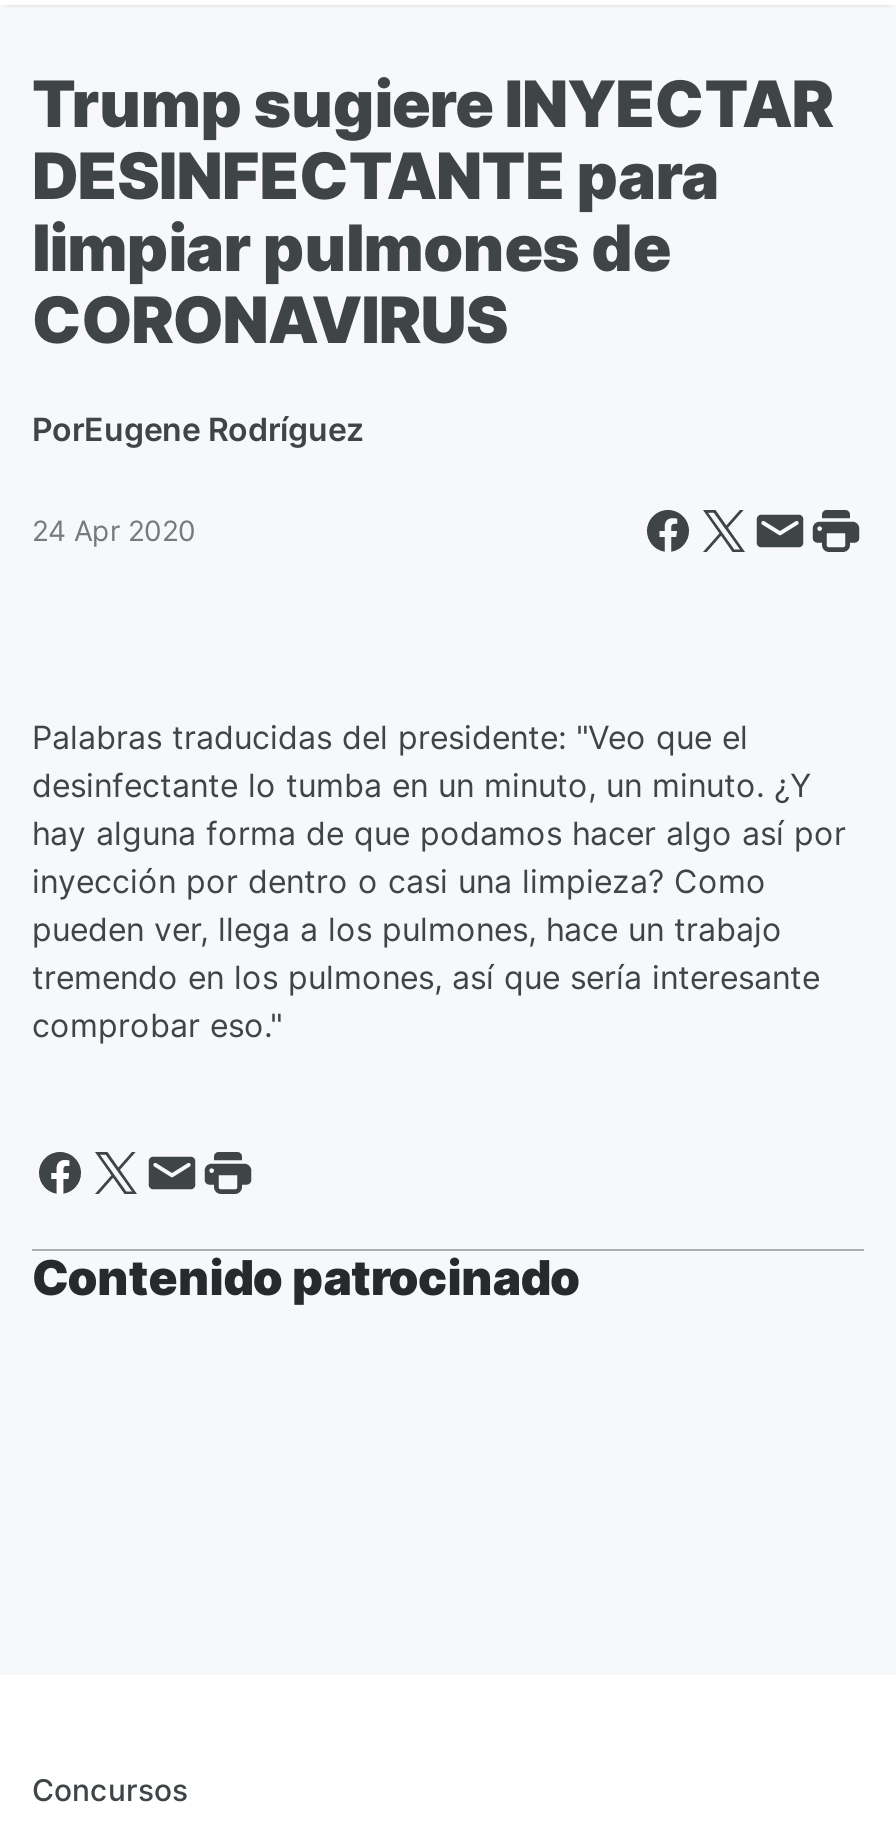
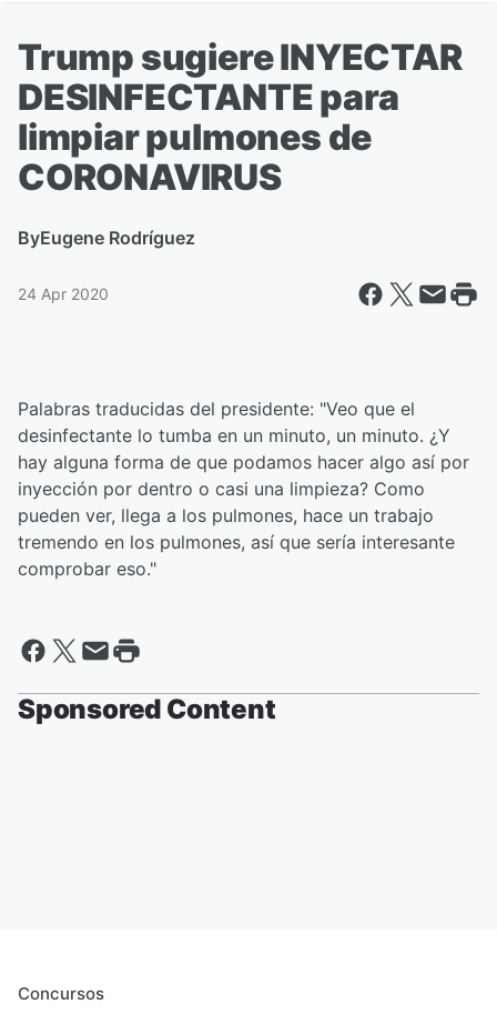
- PorEugene Rodríguez
+ ByEugene Rodríguez

- Contenido patrocinado
+ Sponsored Content
